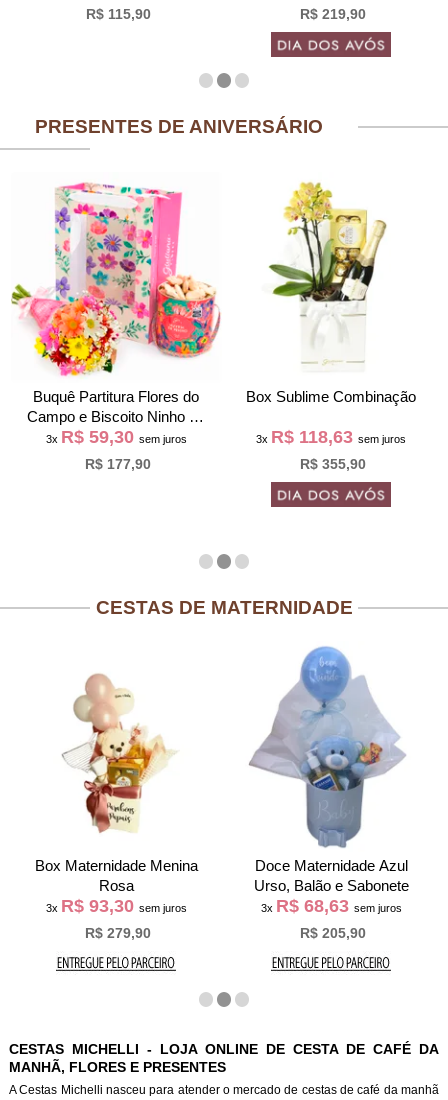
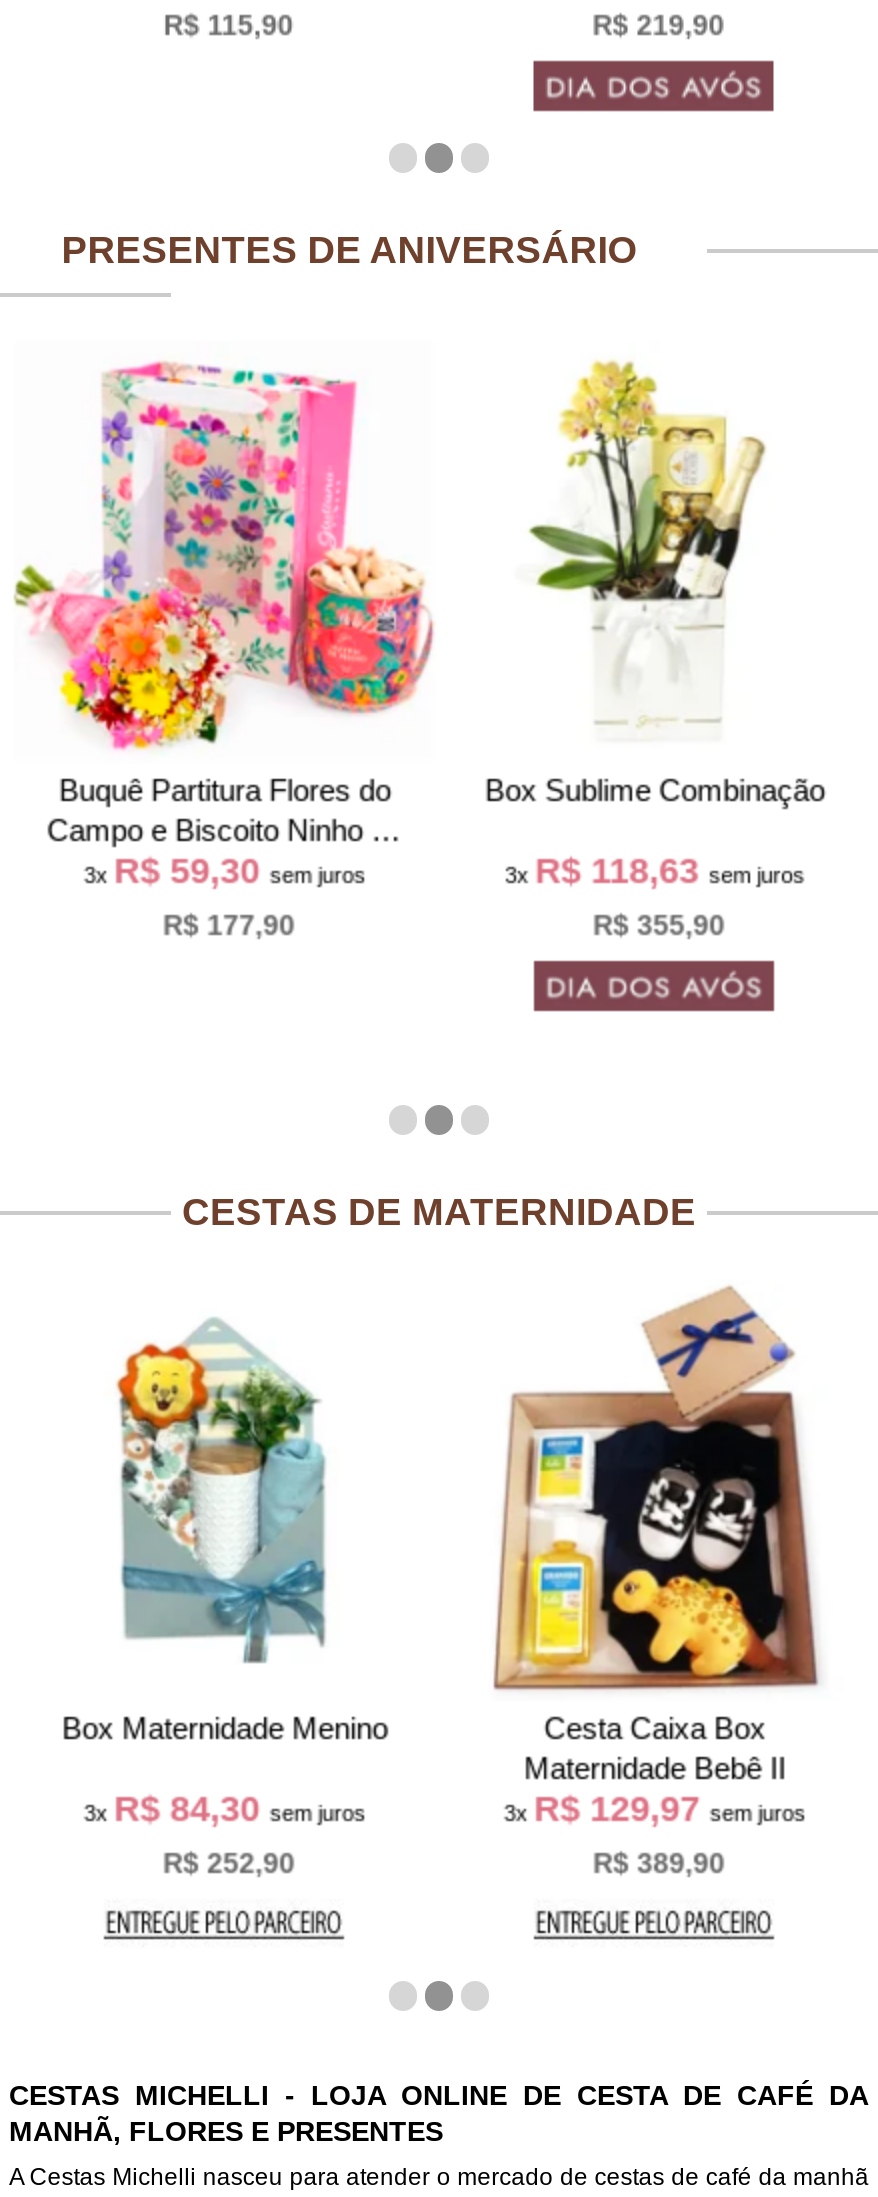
- [image]
- Doce Maternidade Azul
- Urso, Balão e Sabonete
- 3x R$ 68,63 sem juros
- R$ 205,90
+ [image]
+ Cesta Caixa Box
+ Maternidade Bebê II
+ 3x R$ 129,97 sem juros
+ R$ 389,90

- [image]
- Box Maternidade Menina
- Rosa
- 3x R$ 93,30 sem juros
- R$ 279,90
+ [image]
+ Box Maternidade Menino
+ 3x R$ 84,30 sem juros
+ R$ 252,90
